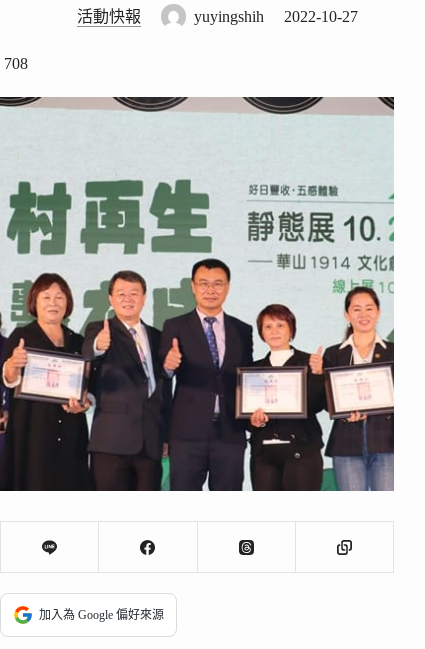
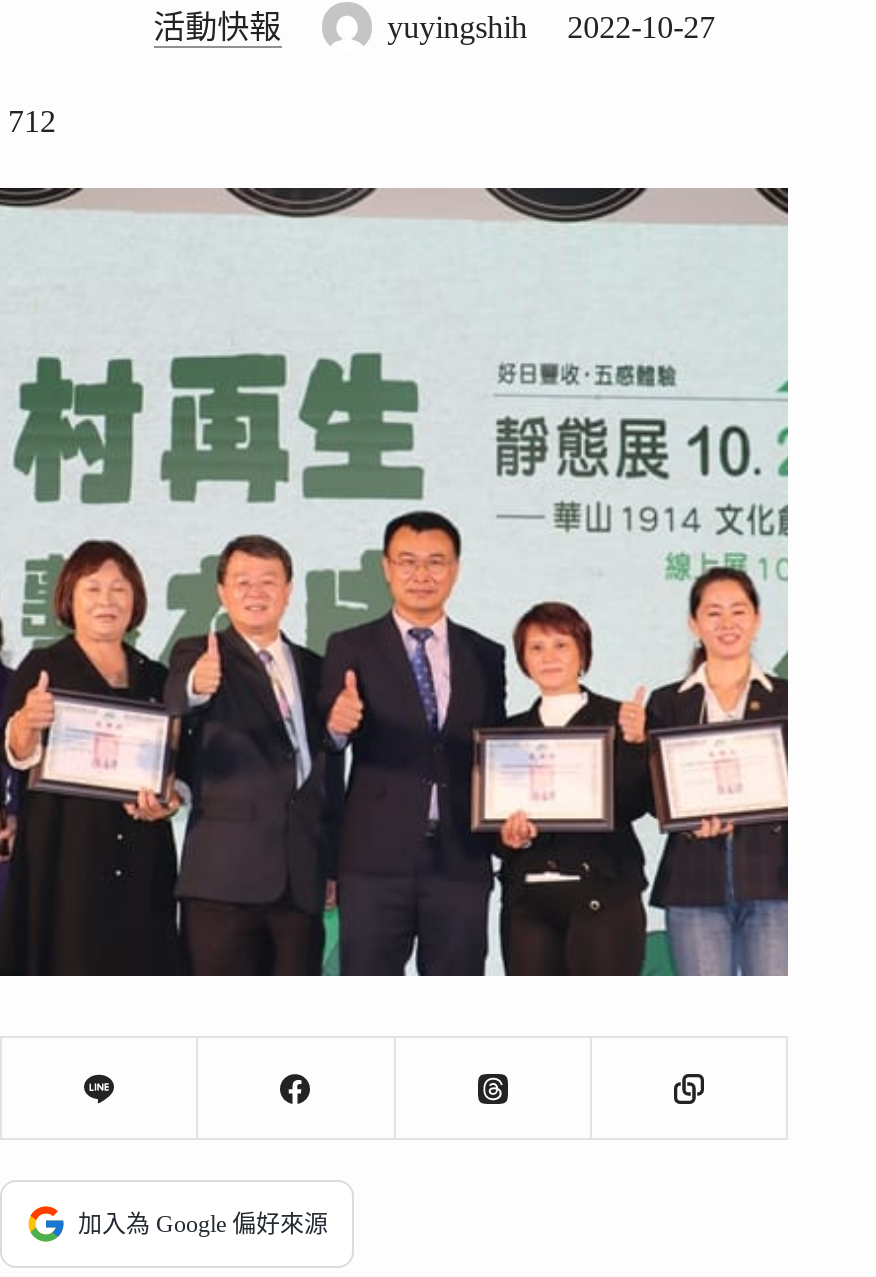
- 708
+ 712
